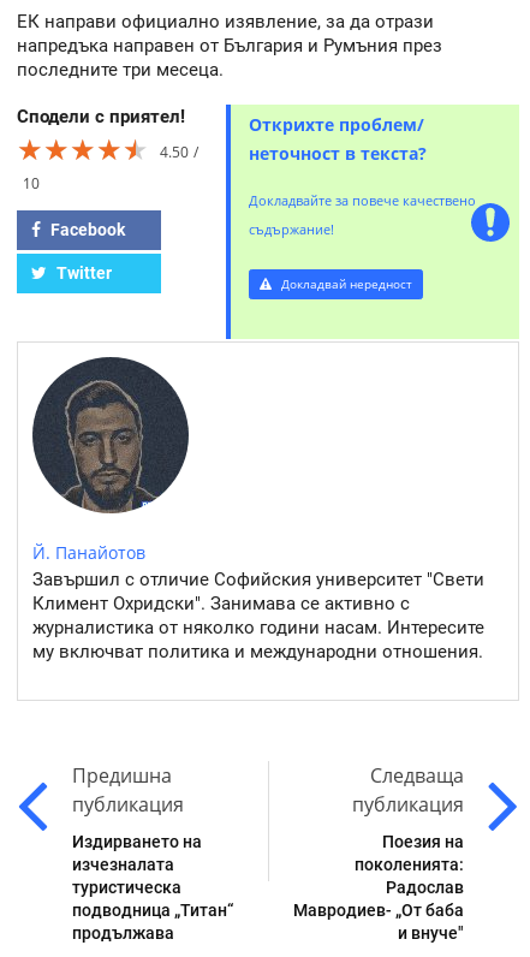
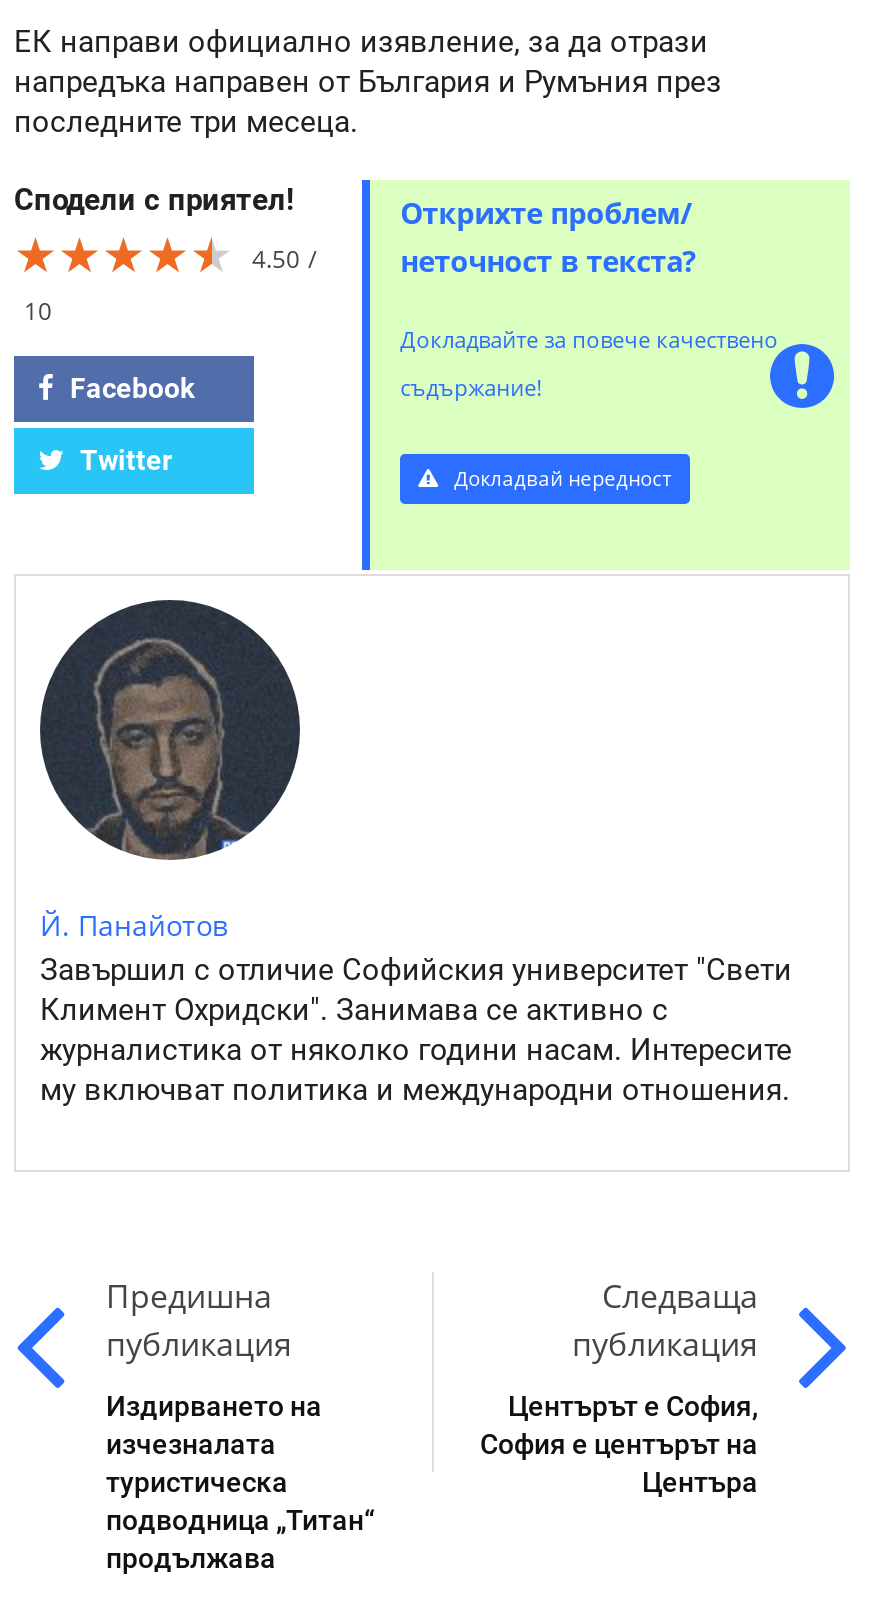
- Поезия на
- поколенията:
- Радослав
- Мавродиев- „От баба
- и внуче"
+ Центърът е София,
+ София е центърът на
+ Центъра
